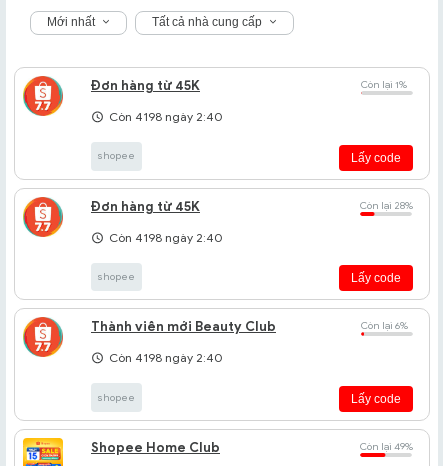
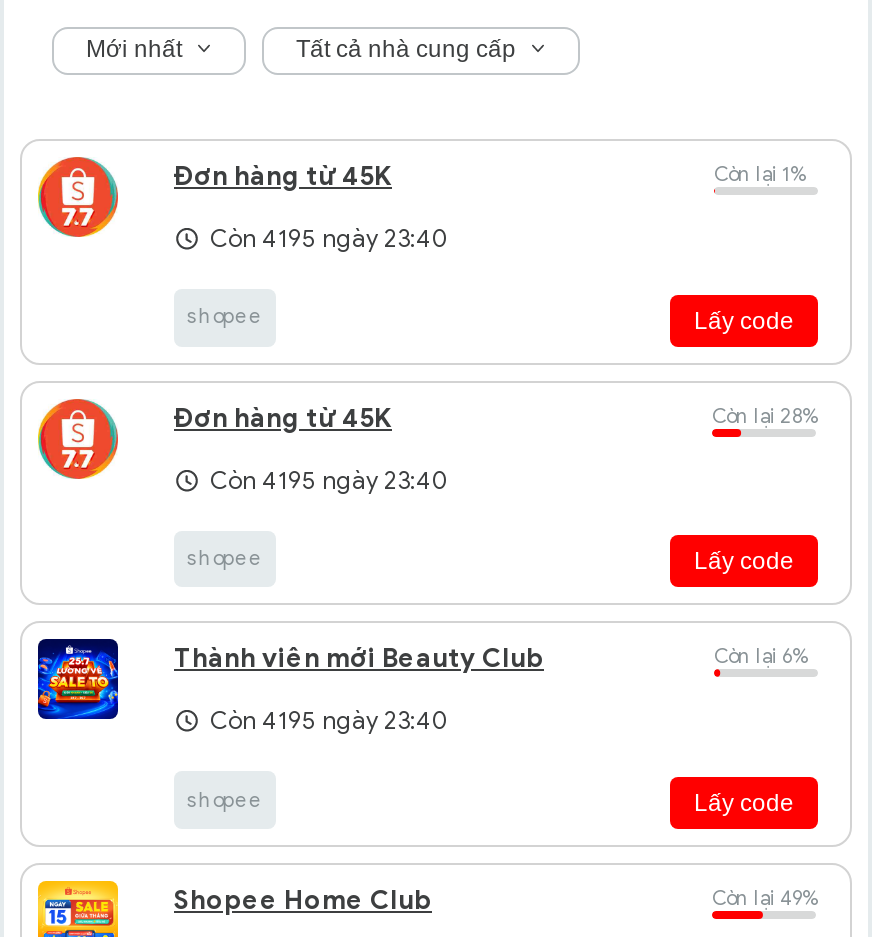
- Còn 4198 ngày 2:40
+ Còn 4195 ngày 23:40

- Còn 4198 ngày 2:40
+ Còn 4195 ngày 23:40

- [image]
+ [image]

- Còn 4198 ngày 2:40
+ Còn 4195 ngày 23:40
